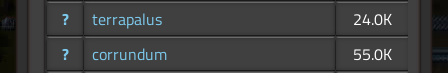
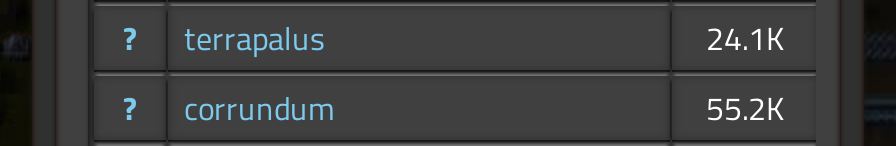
- 24.0K
+ 24.1K

- 55.0K
+ 55.2K
